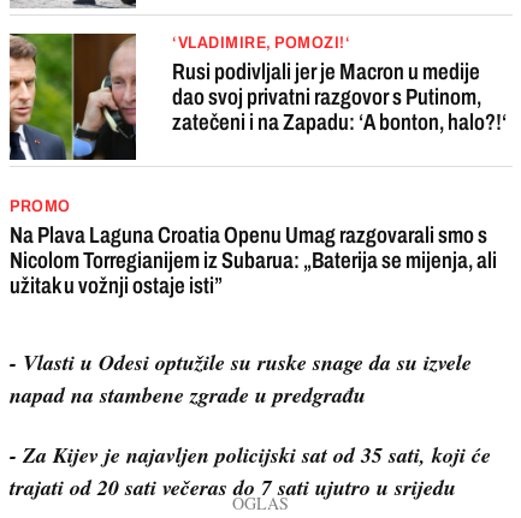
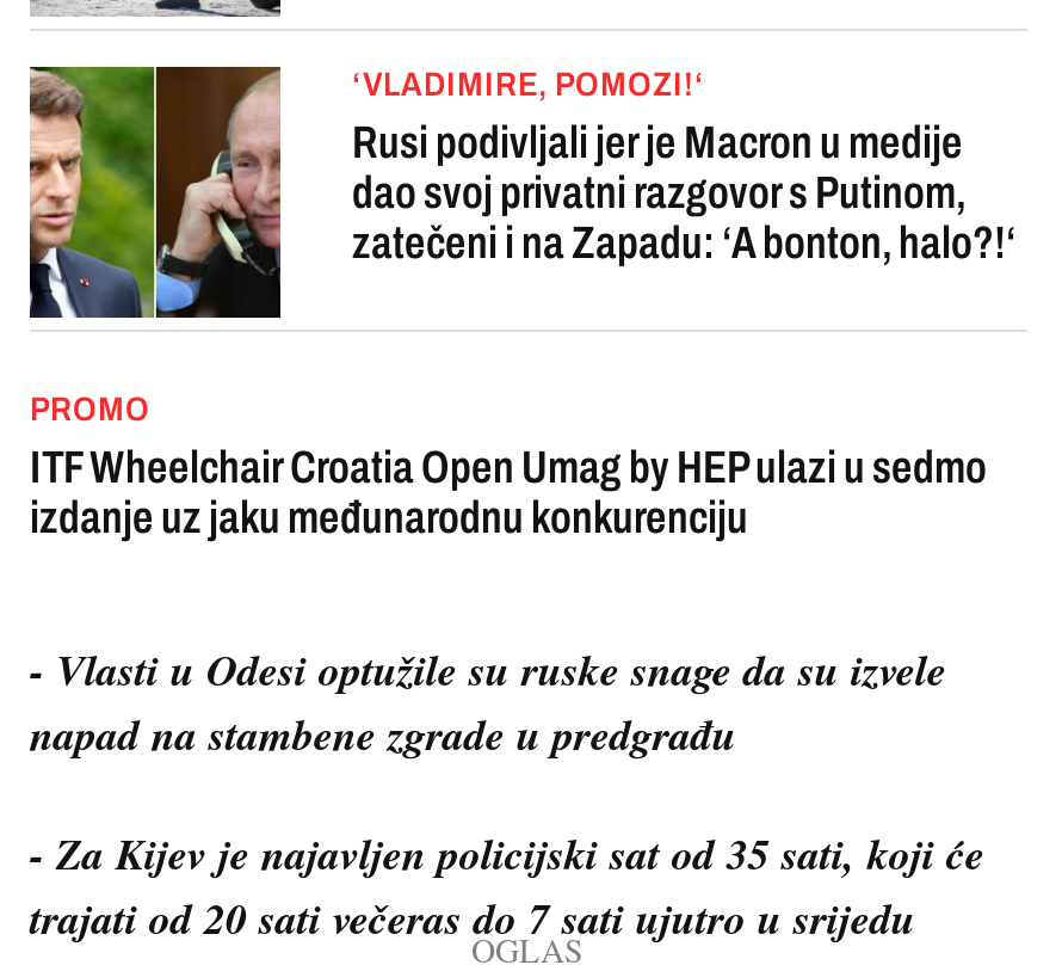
- Na Plava Laguna Croatia Openu Umag razgovarali smo s
- Nicolom Torregianijem iz Subarua: „Baterija se mijenja, ali
- užitak u vožnji ostaje isti”
+ ITF Wheelchair Croatia Open Umag by HEP ulazi u sedmo
+ izdanje uz jaku međunarodnu konkurenciju
